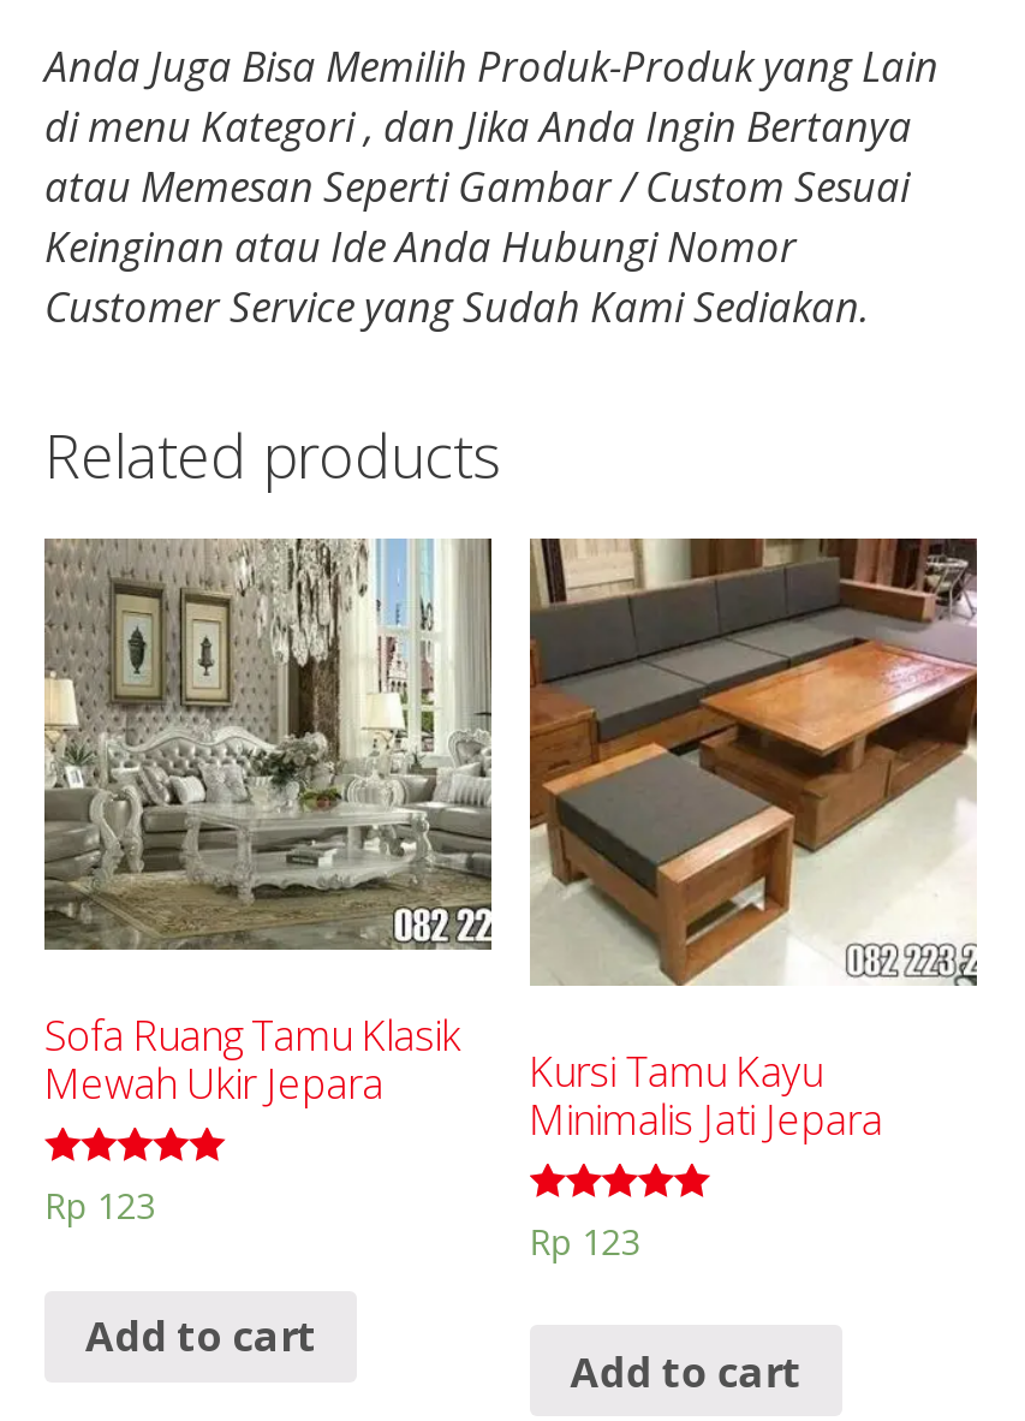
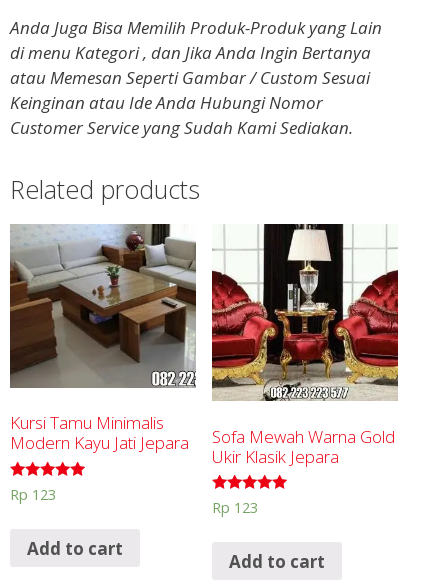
- [image]
- Sofa Ruang Tamu Klasik
- Mewah Ukir Jepara
+ [image]
+ Kursi Tamu Minimalis
+ Modern Kayu Jati Jepara

- [image]
- Kursi Tamu Kayu
- Minimalis Jati Jepara
+ [image]
+ Sofa Mewah Warna Gold
+ Ukir Klasik Jepara
